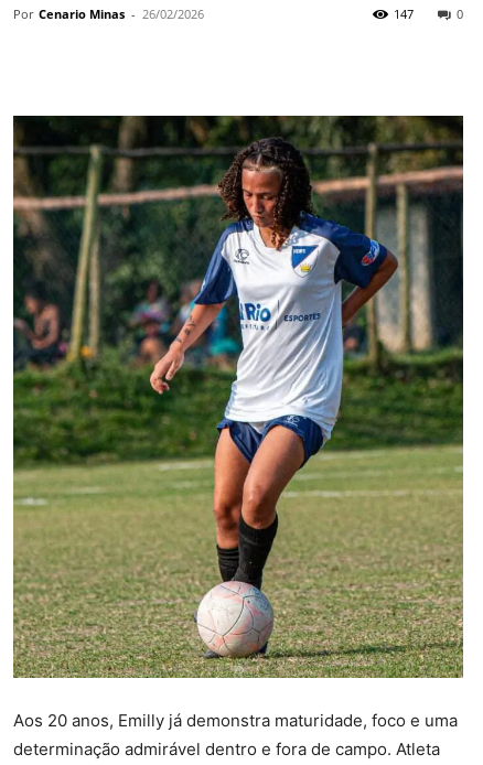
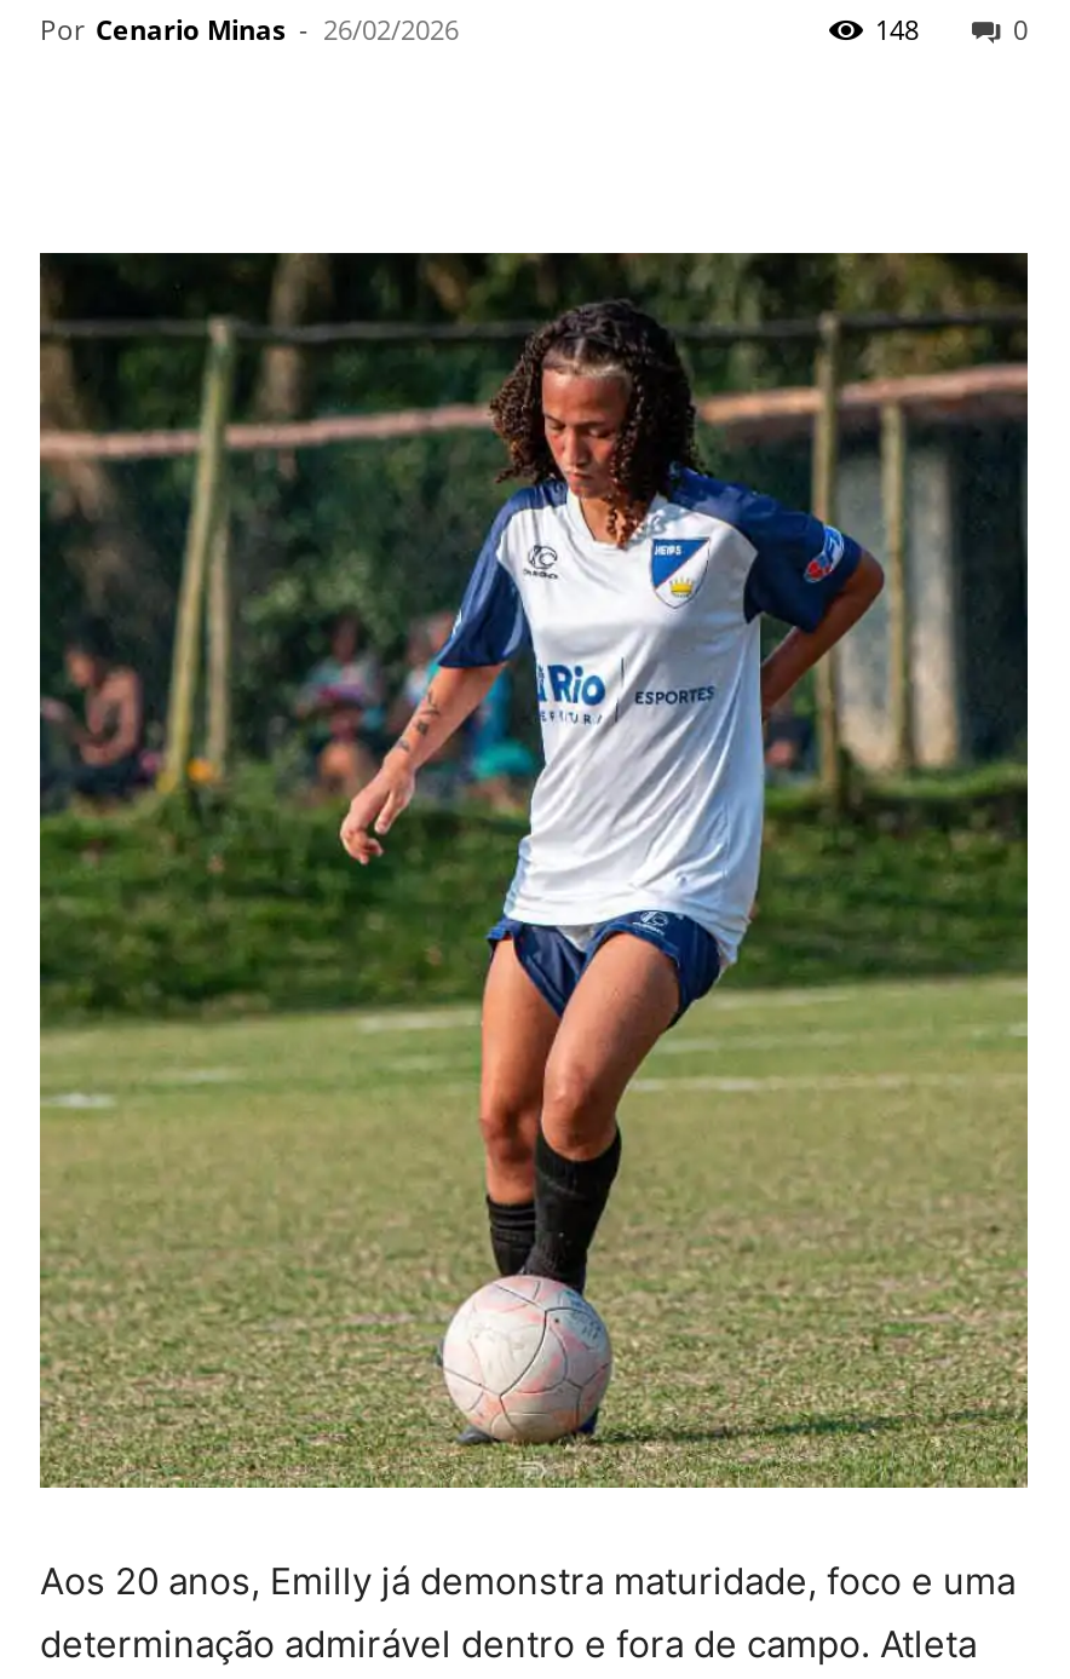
- 147
+ 148
